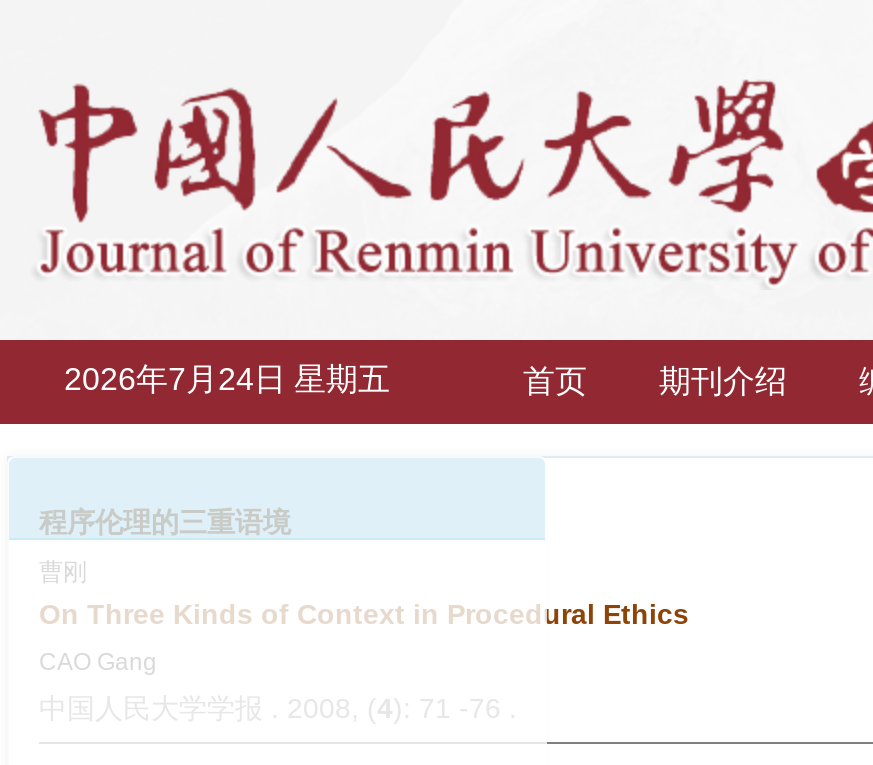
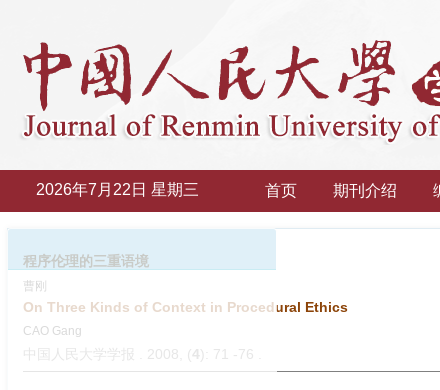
- 2026年7月24日 星期五
+ 2026年7月22日 星期三
